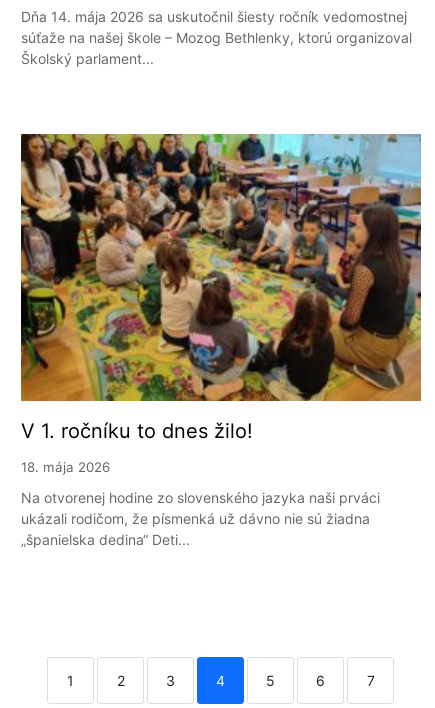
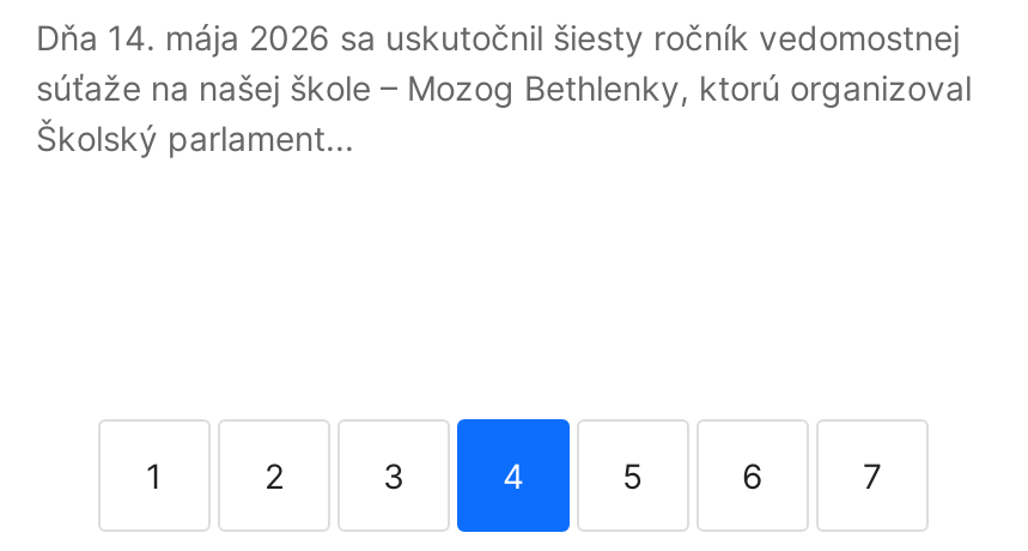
- [image]
- V 1. ročníku to dnes žilo!
- 18. mája 2026
- Na otvorenej hodine zo slovenského jazyka naši prváci
- ukázali rodičom, že písmenká už dávno nie sú žiadna
- „španielska dedina“ Deti...
